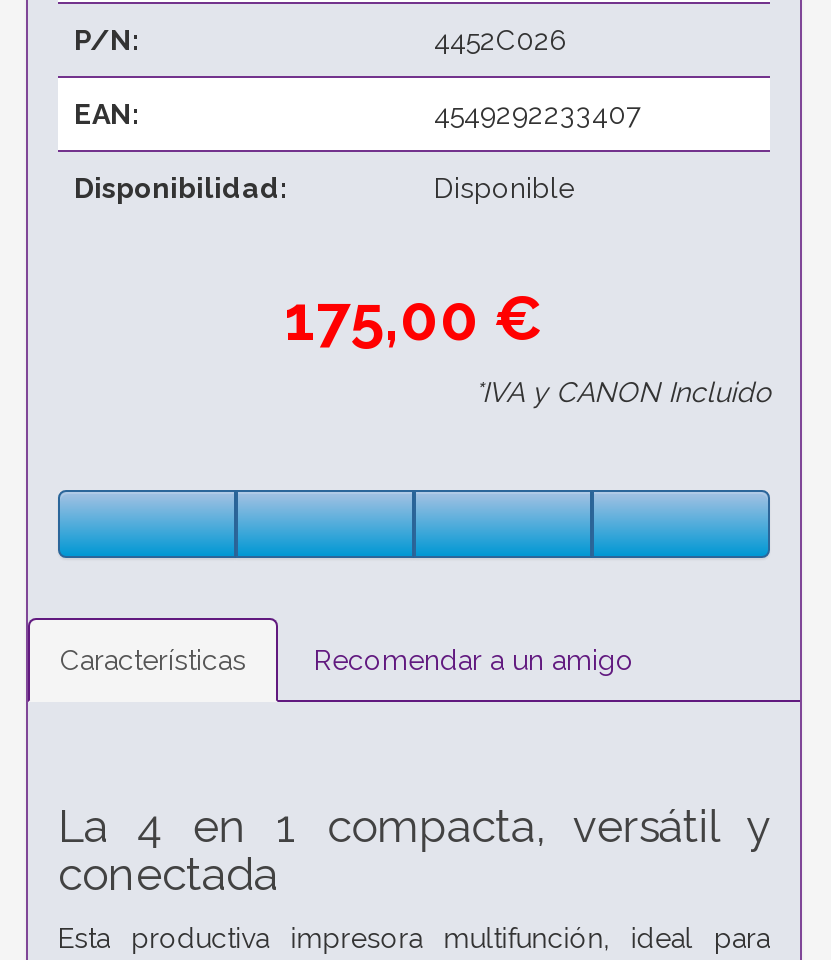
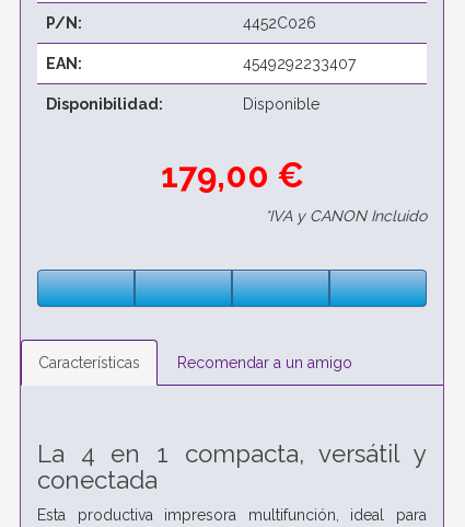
- 175,00 €
+ 179,00 €
